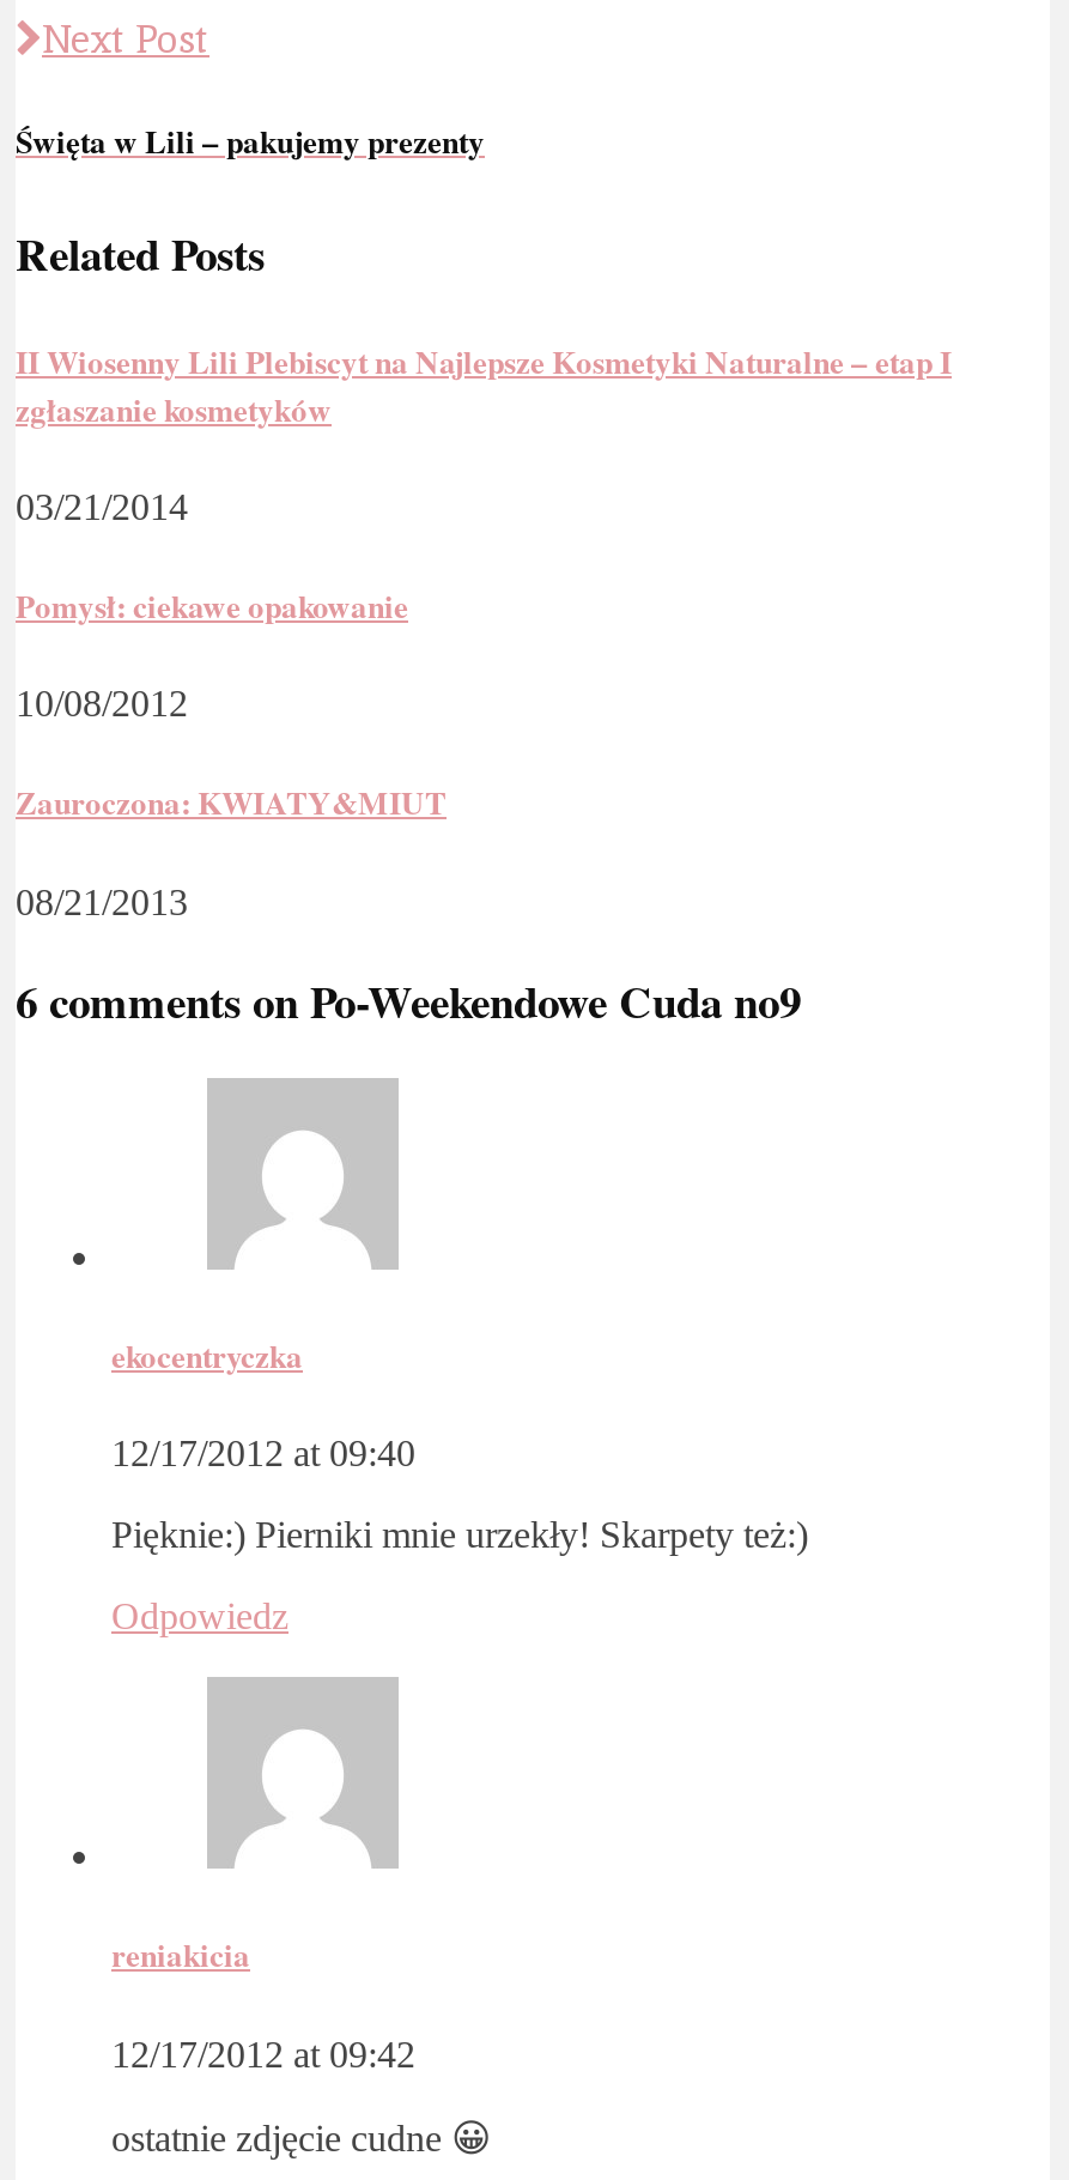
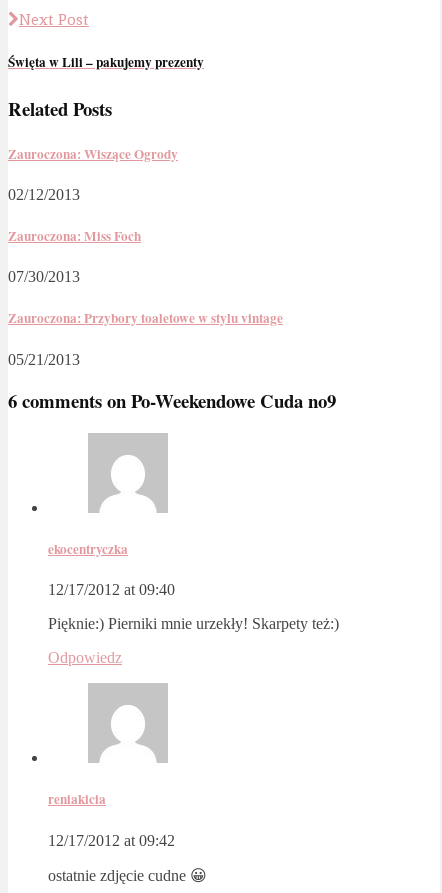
- II Wiosenny Lili Plebiscyt na Najlepsze Kosmetyki Naturalne – etap I
- zgłaszanie kosmetyków
+ Zauroczona: Wiszące Ogrody

- 03/21/2014
+ 02/12/2013

- Pomysł: ciekawe opakowanie
+ Zauroczona: Miss Foch

- 10/08/2012
+ 07/30/2013

- Zauroczona: KWIATY&MIUT
+ Zauroczona: Przybory toaletowe w stylu vintage

- 08/21/2013
+ 05/21/2013
